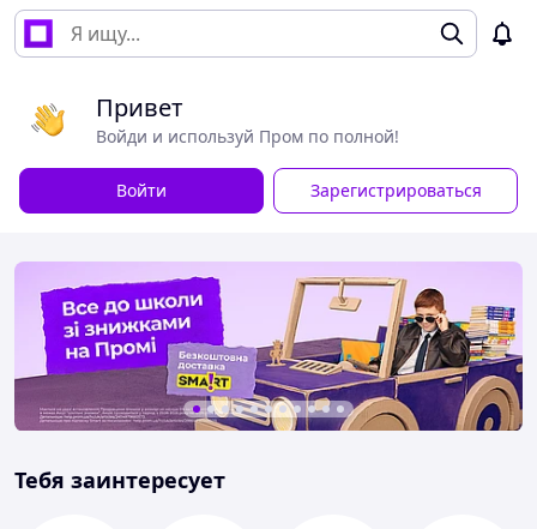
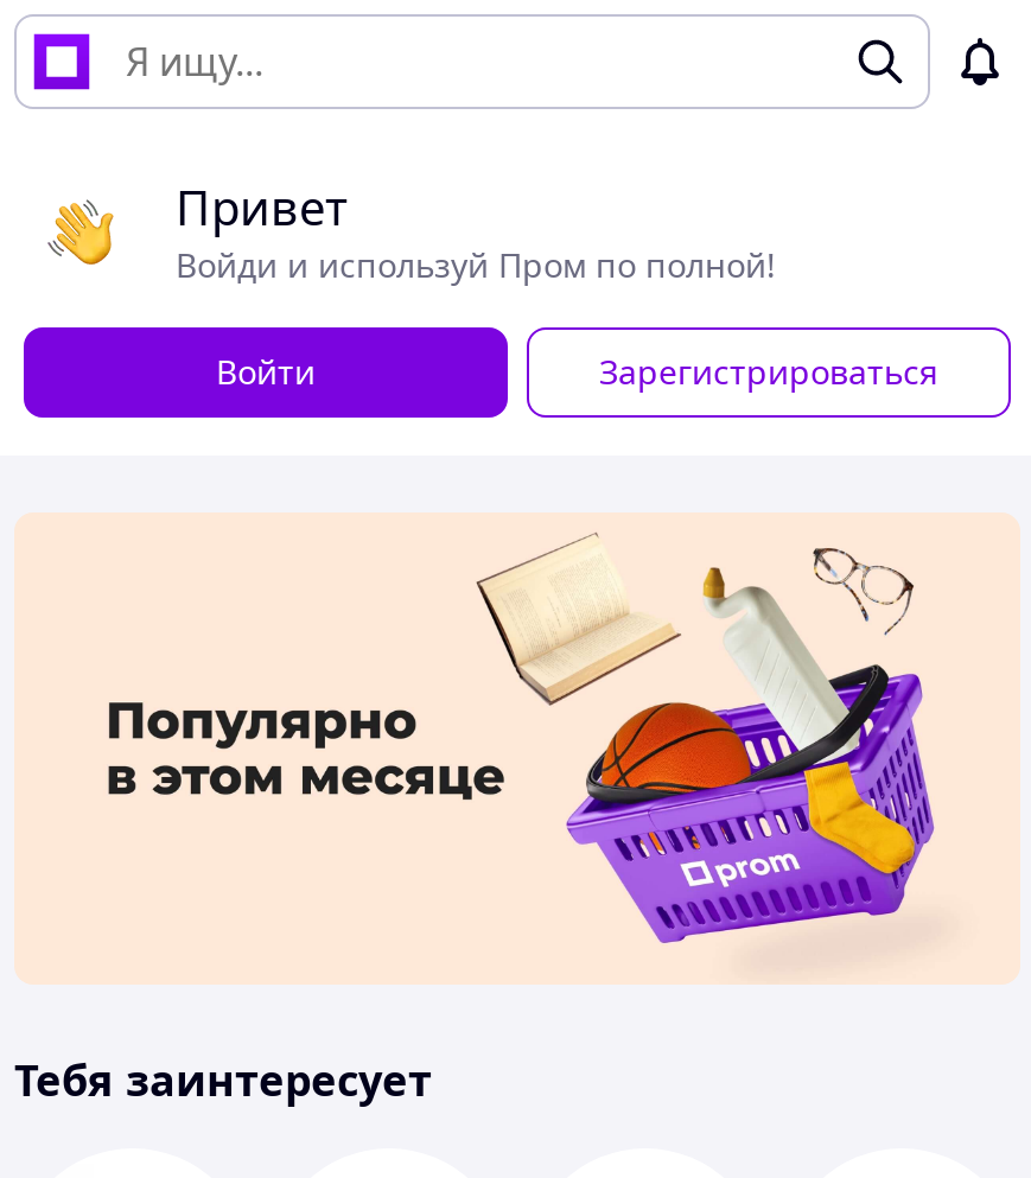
- [image]
+ [image]
